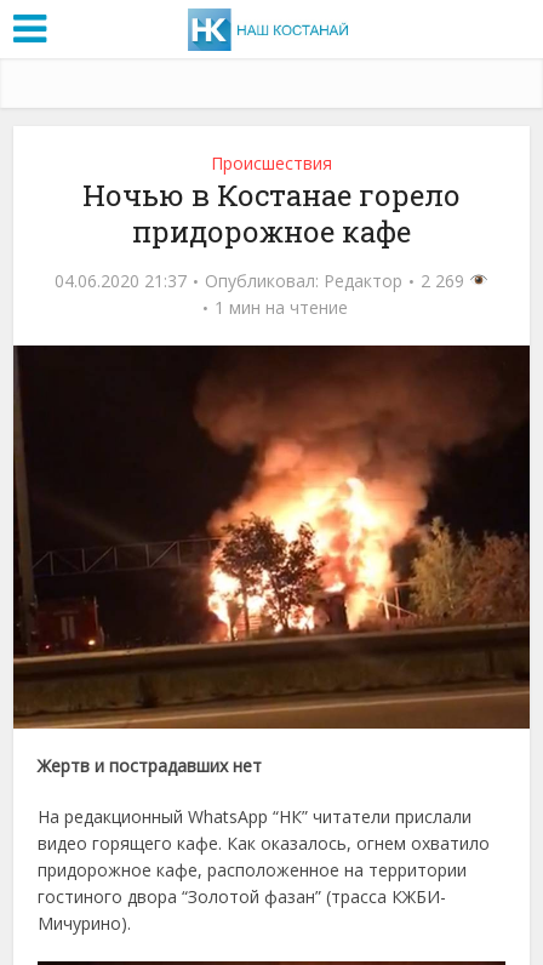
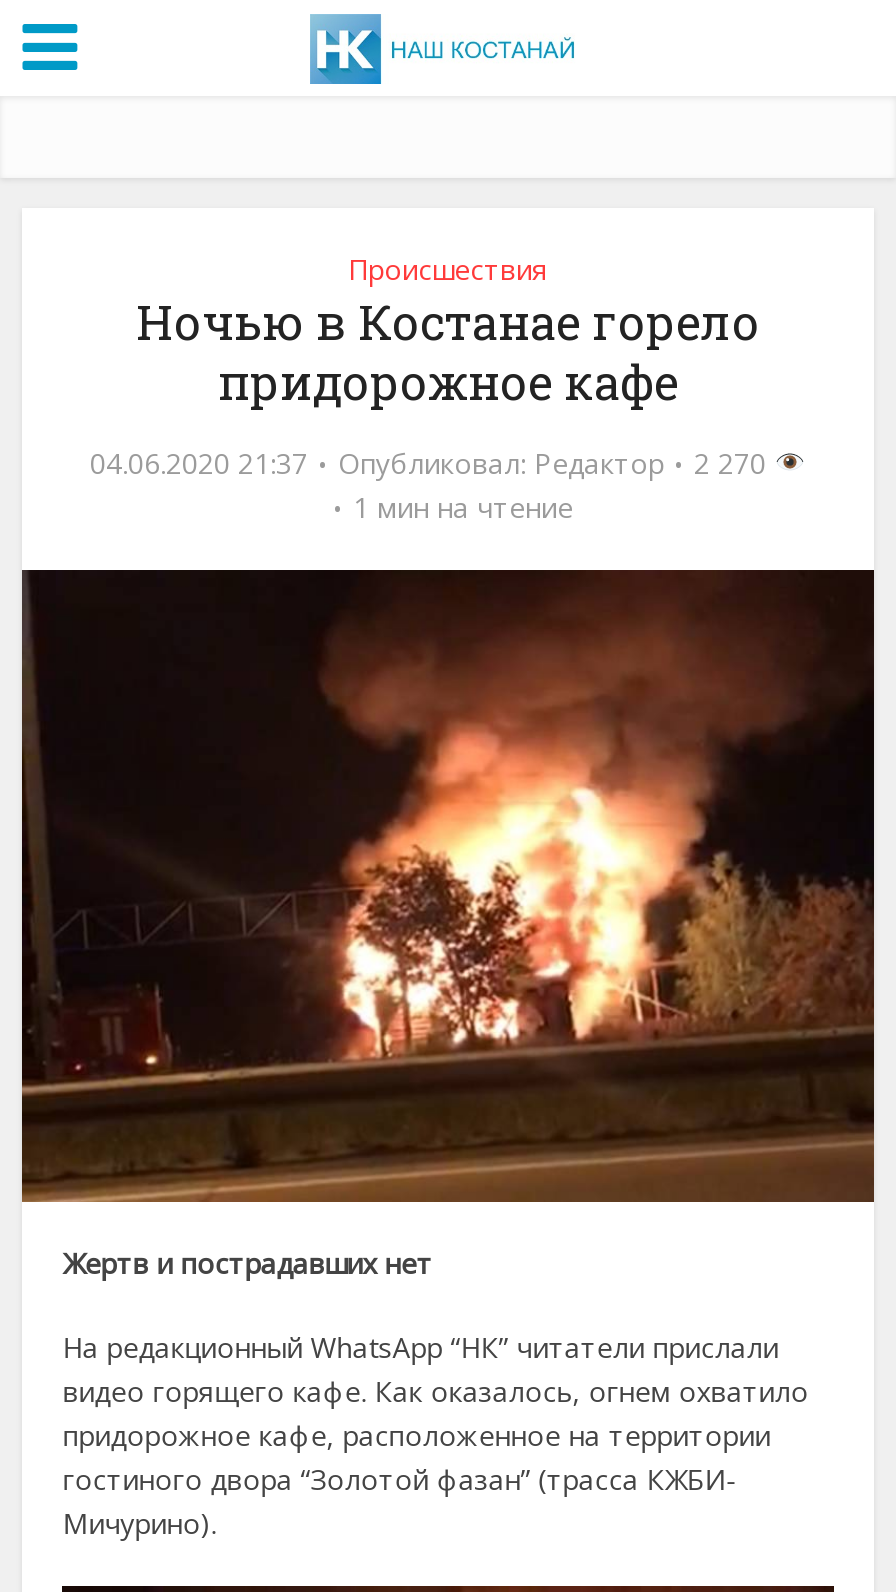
- 04.06.2020 21:37 Опубликовал: Редактор 2 269
+ 04.06.2020 21:37 Опубликовал: Редактор 2 270
